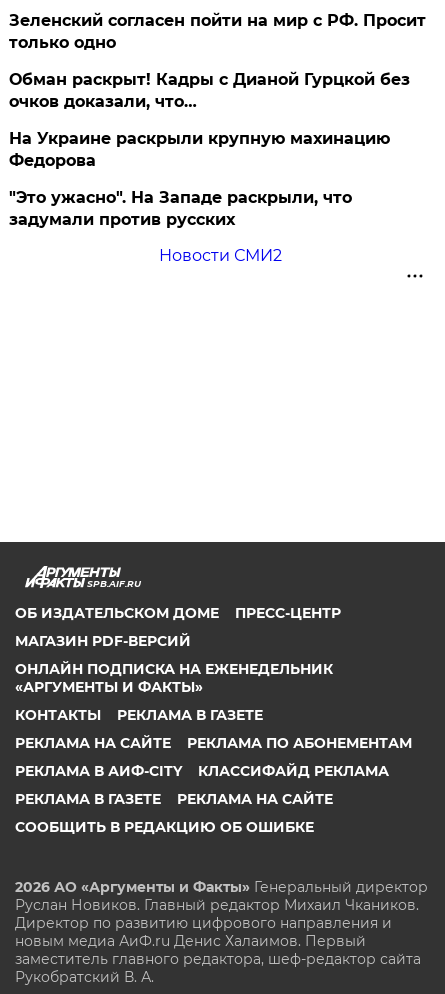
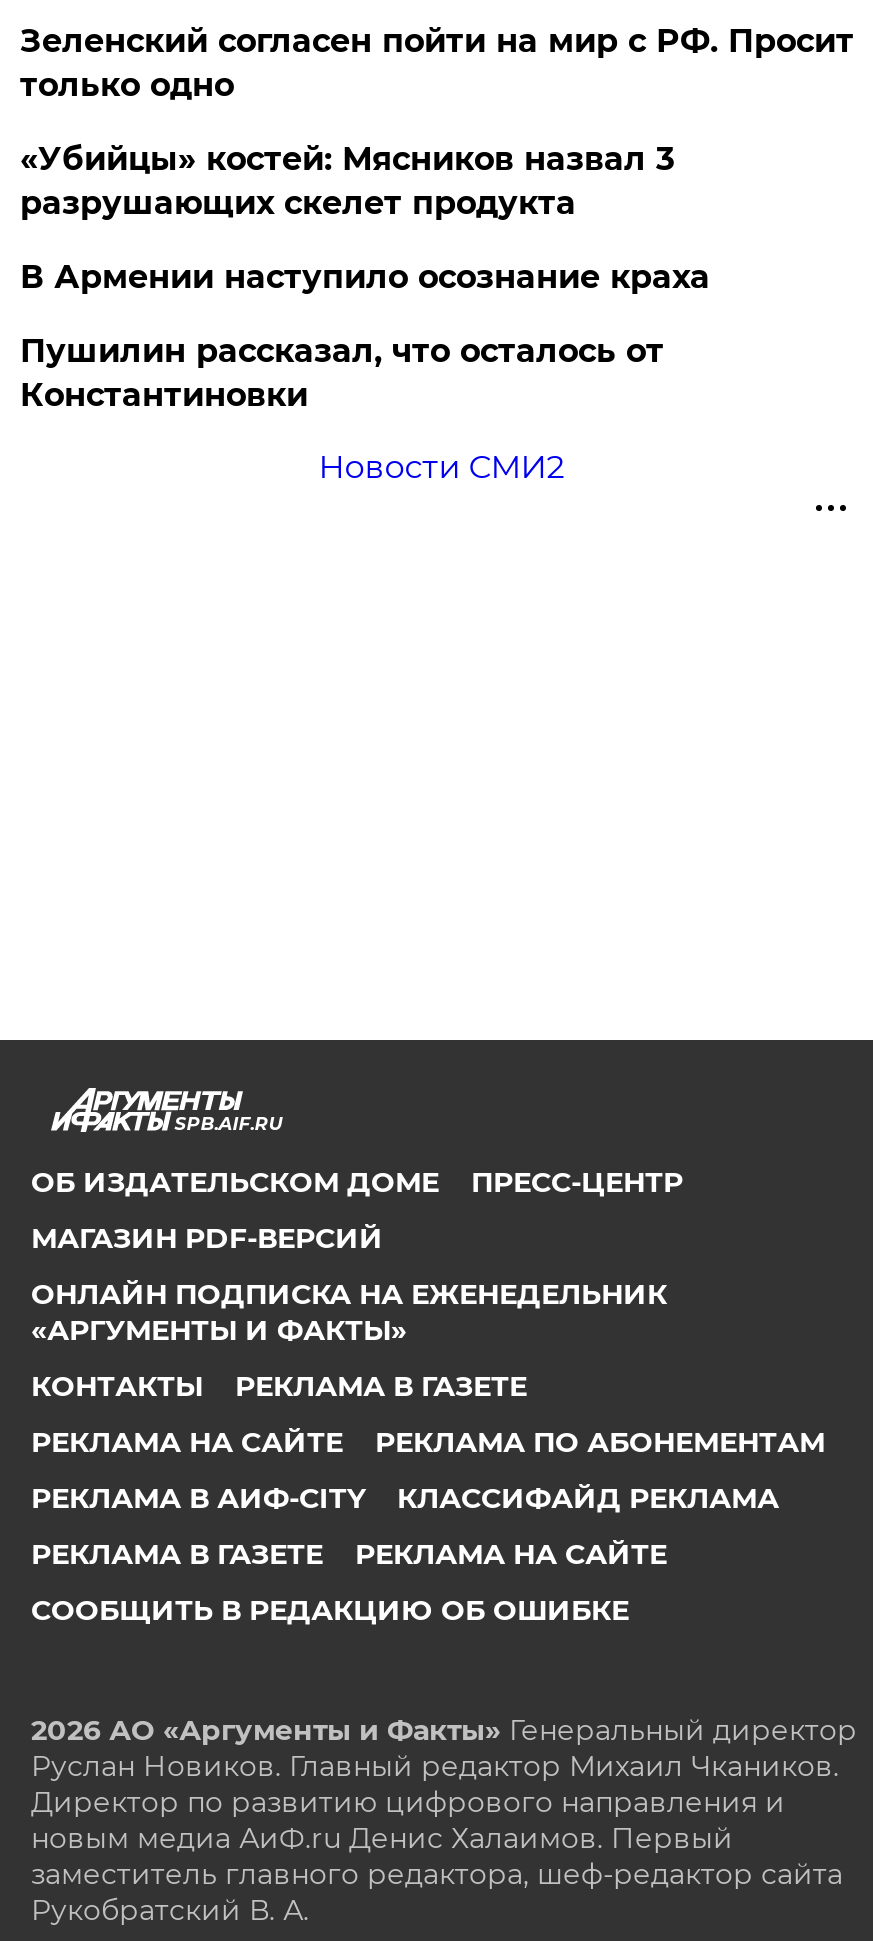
- Обман раскрыт! Кадры с Дианой Гурцкой без
- очков доказали, что…
+ «Убийцы» костей: Мясников назвал 3
+ разрушающих скелет продукта

- На Украине раскрыли крупную махинацию
- Федорова
+ В Армении наступило осознание краха

- "Это ужасно". На Западе раскрыли, что
- задумали против русских
+ Пушилин рассказал, что осталось от
+ Константиновки
